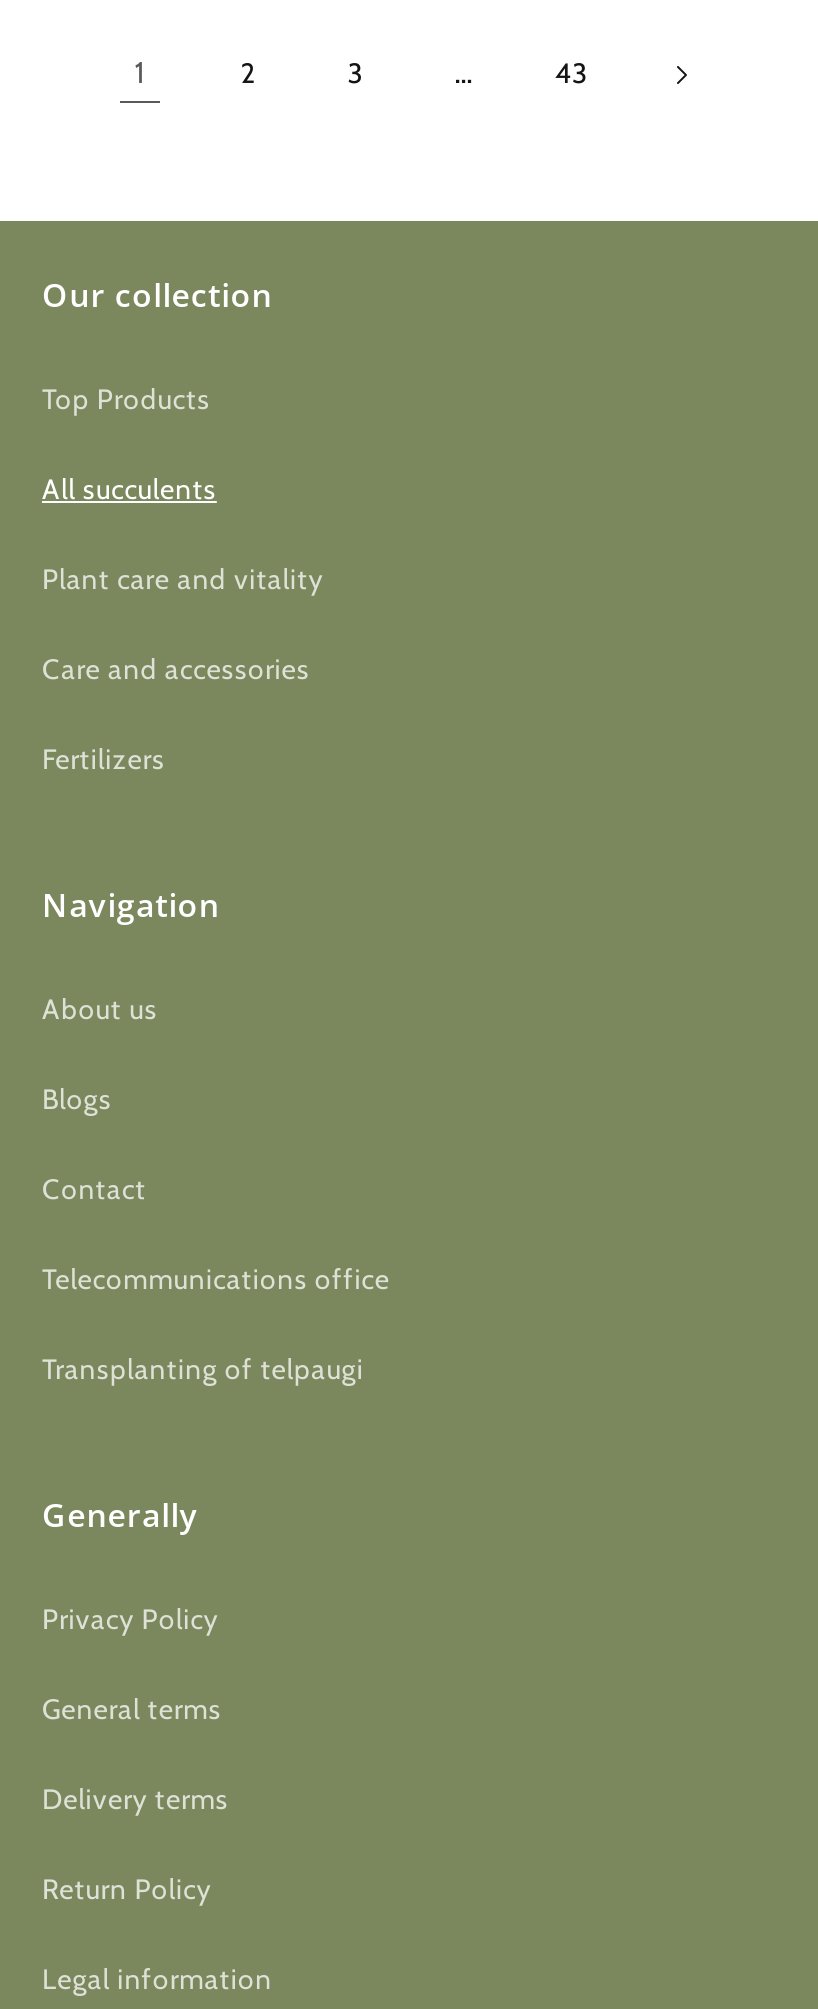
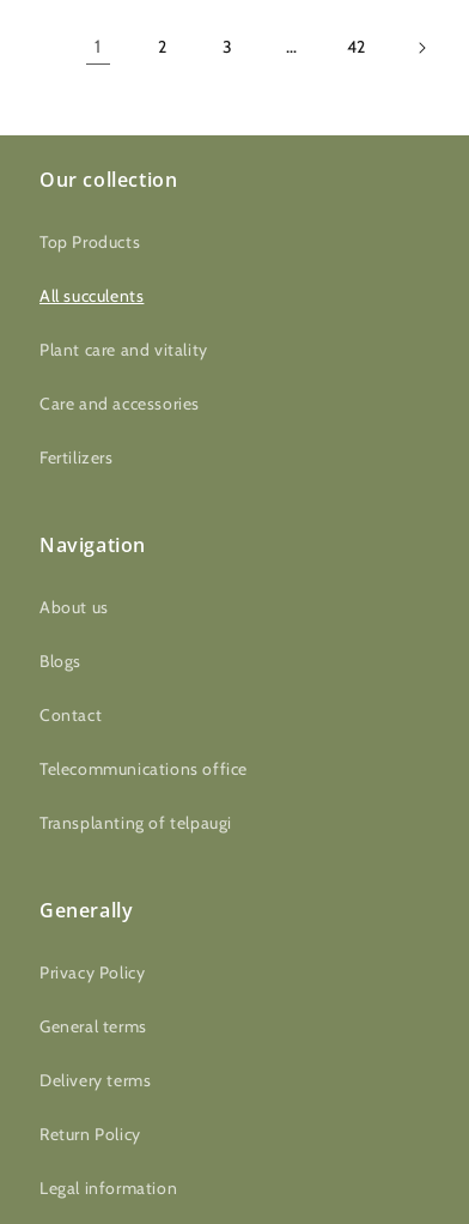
- 43
+ 42
